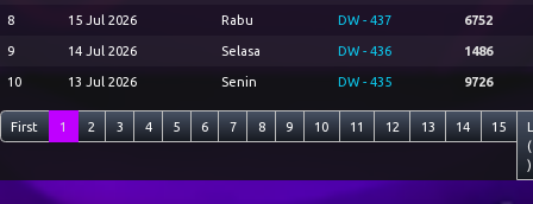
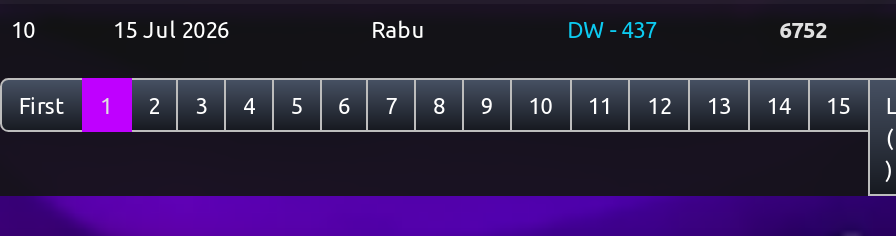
- 8
+ 10

- 9
- 14 Jul 2026
- Selasa
- DW - 436
- 1486
- 10
- 13 Jul 2026
- Senin
- DW - 435
- 9726
